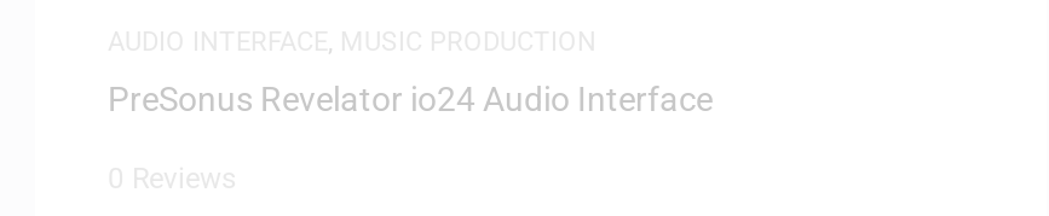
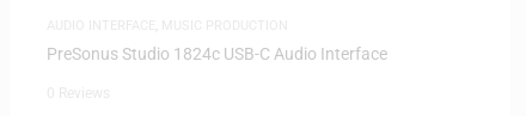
- PreSonus Revelator io24 Audio Interface
+ PreSonus Studio 1824c USB-C Audio Interface
